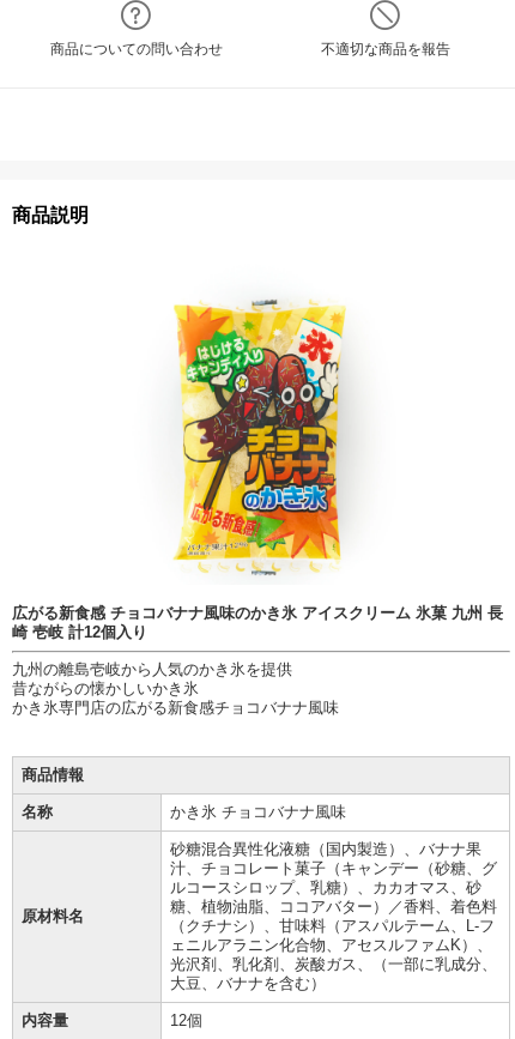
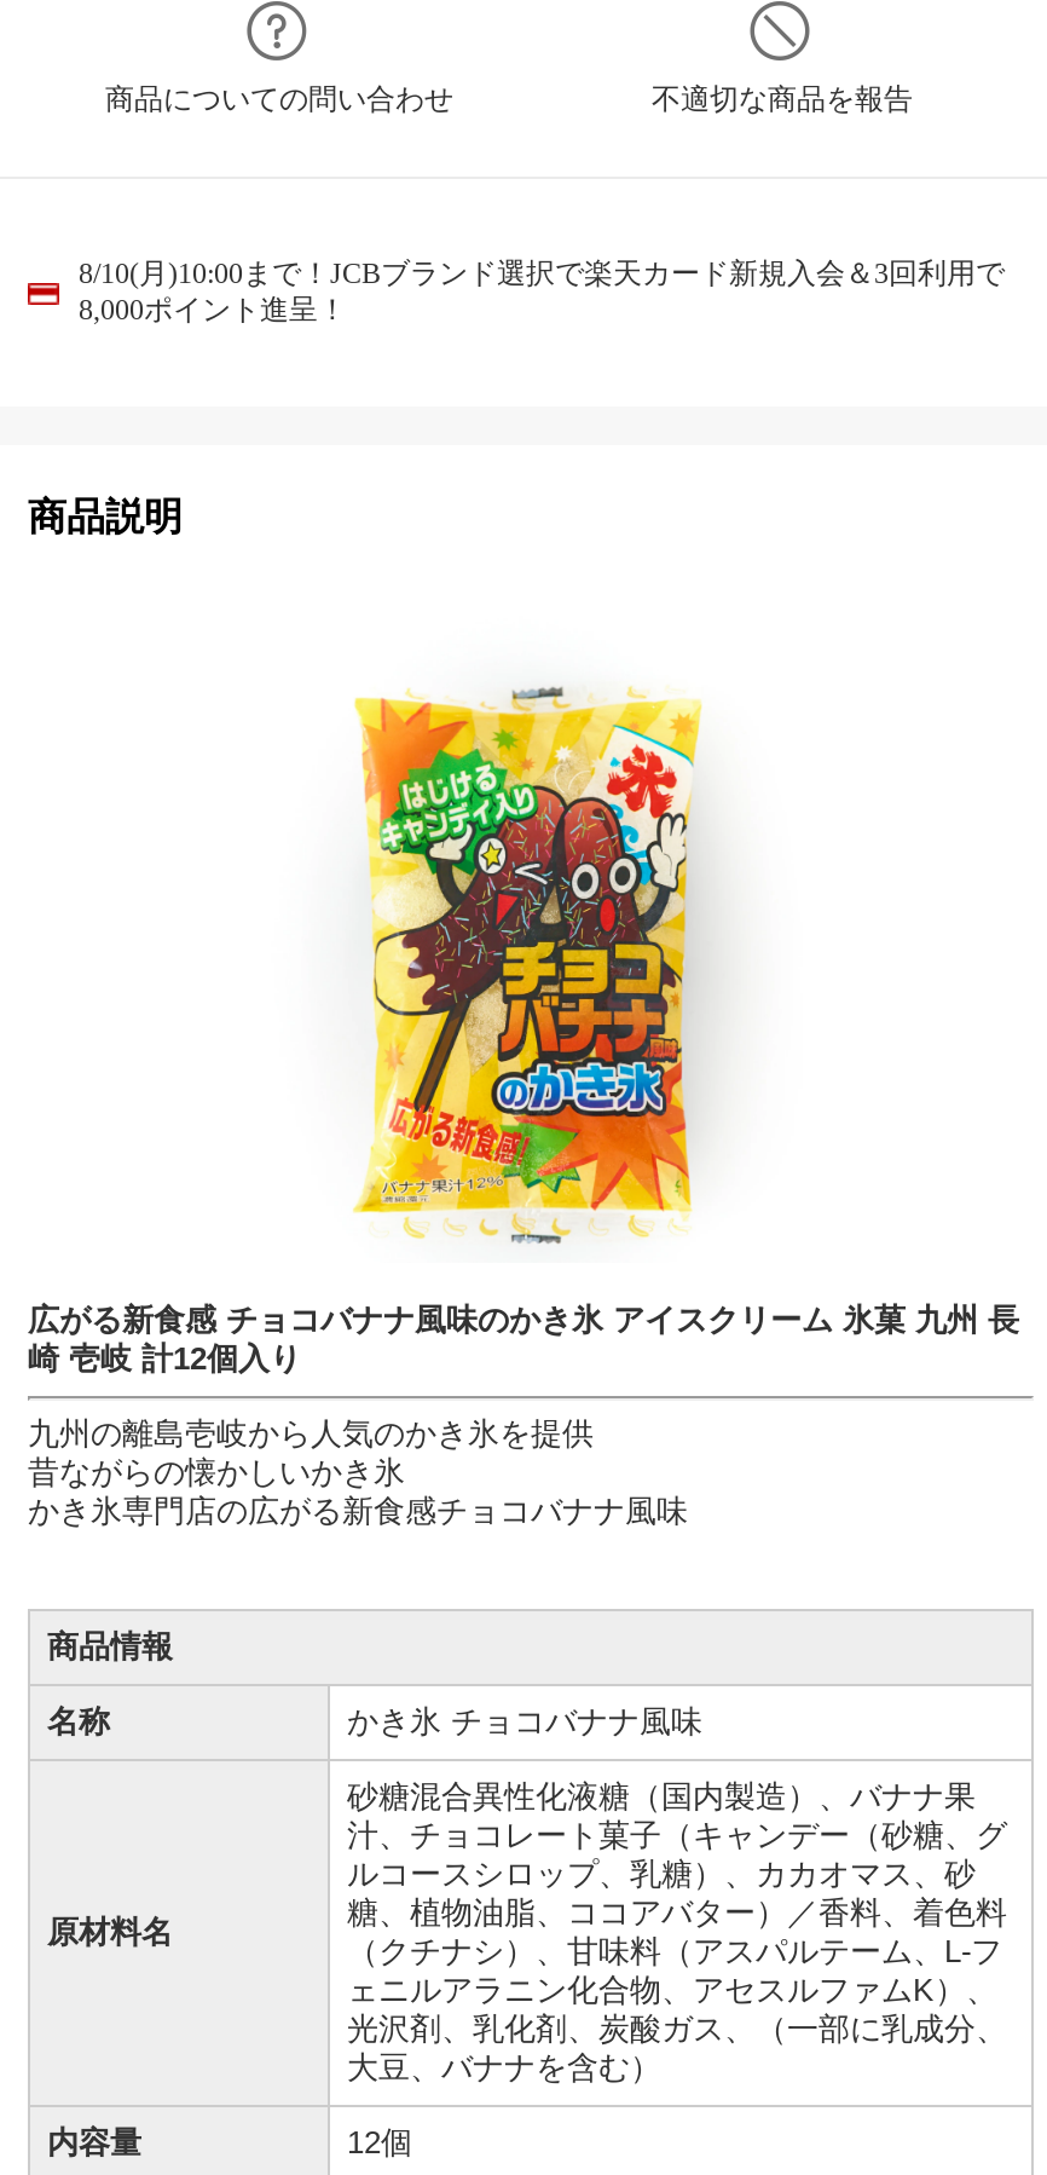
+ 8/10(月)10:00まで！JCBブランド選択で楽天カード新規入会＆3回利用で
+ 8,000ポイント進呈！
